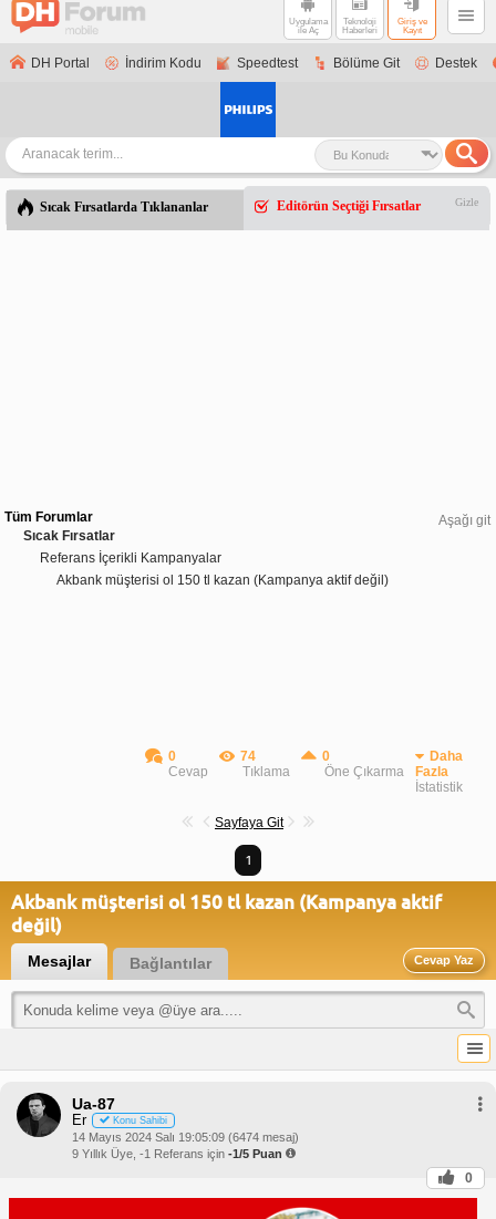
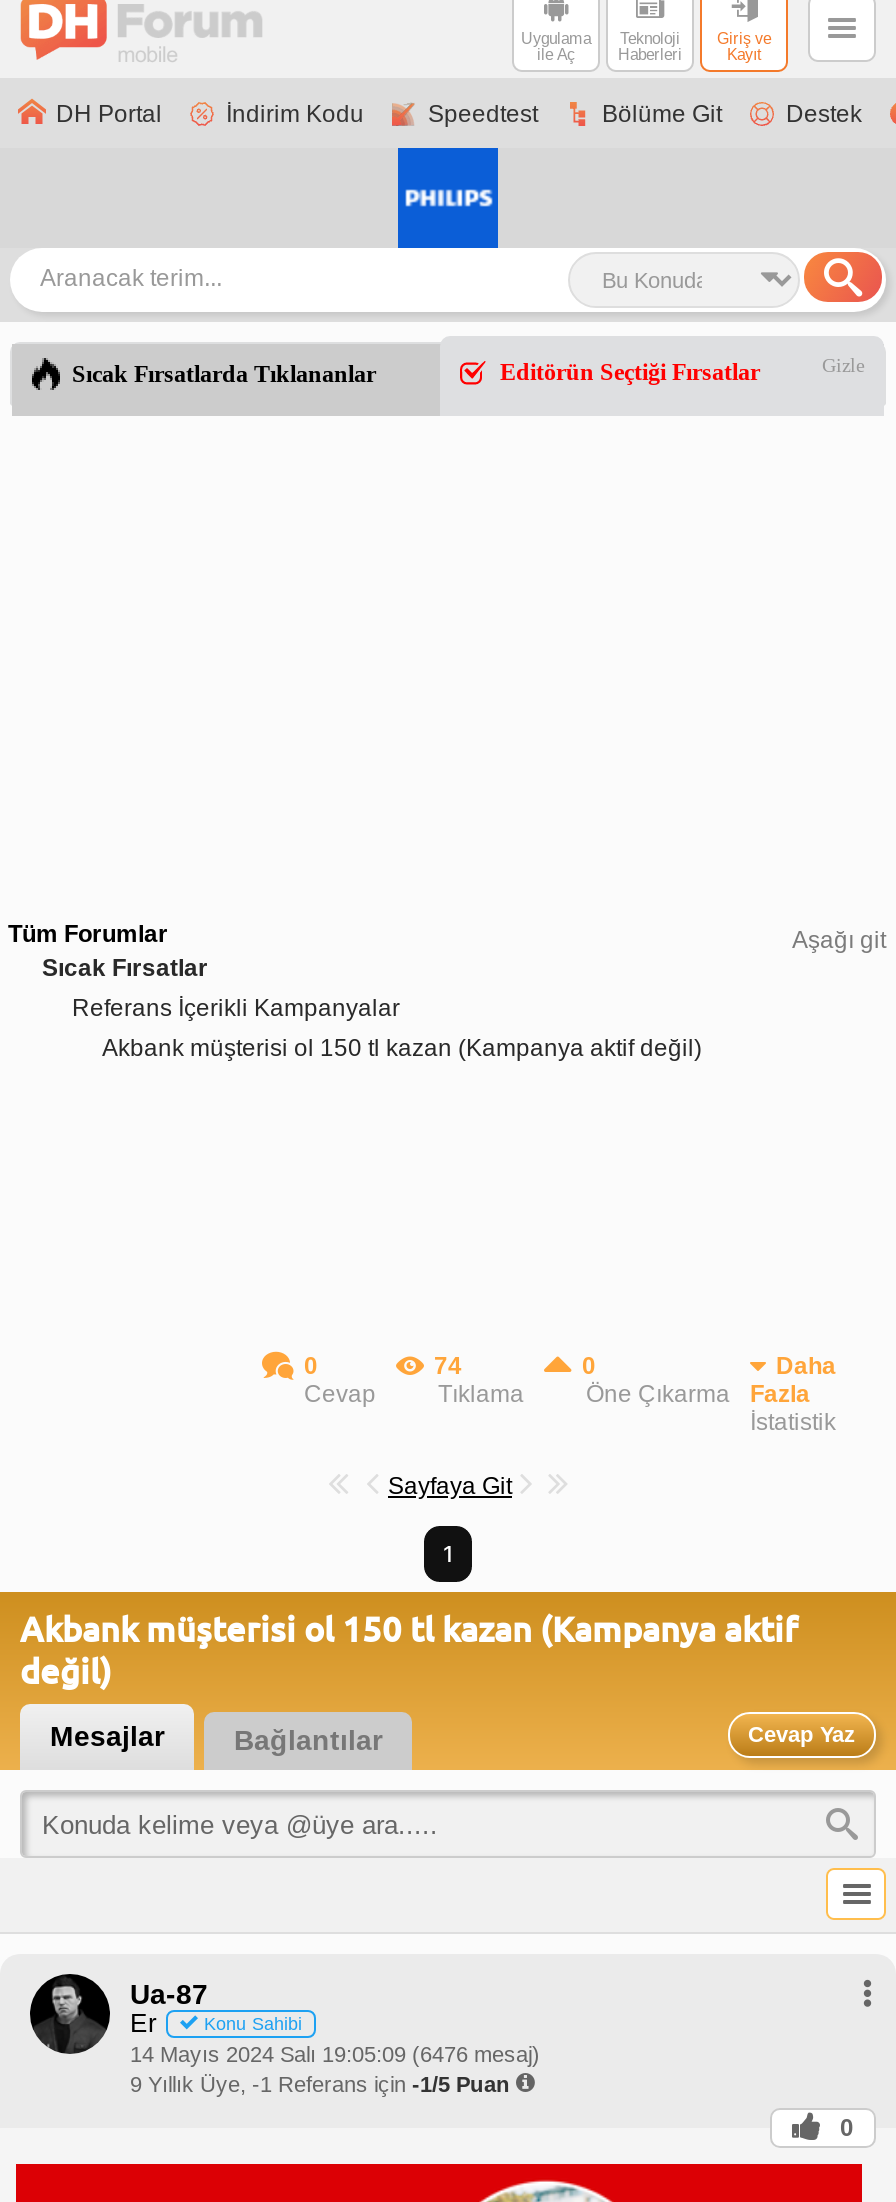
- 14 Mayıs 2024 Salı 19:05:09 (6474 mesaj)
+ 14 Mayıs 2024 Salı 19:05:09 (6476 mesaj)
